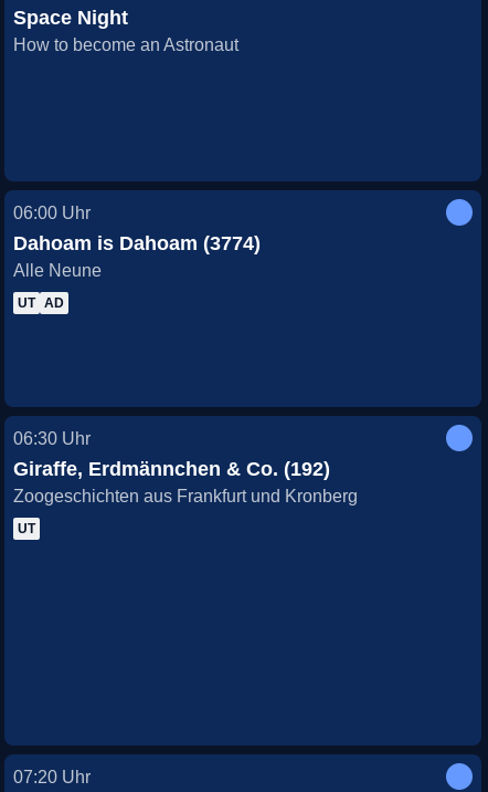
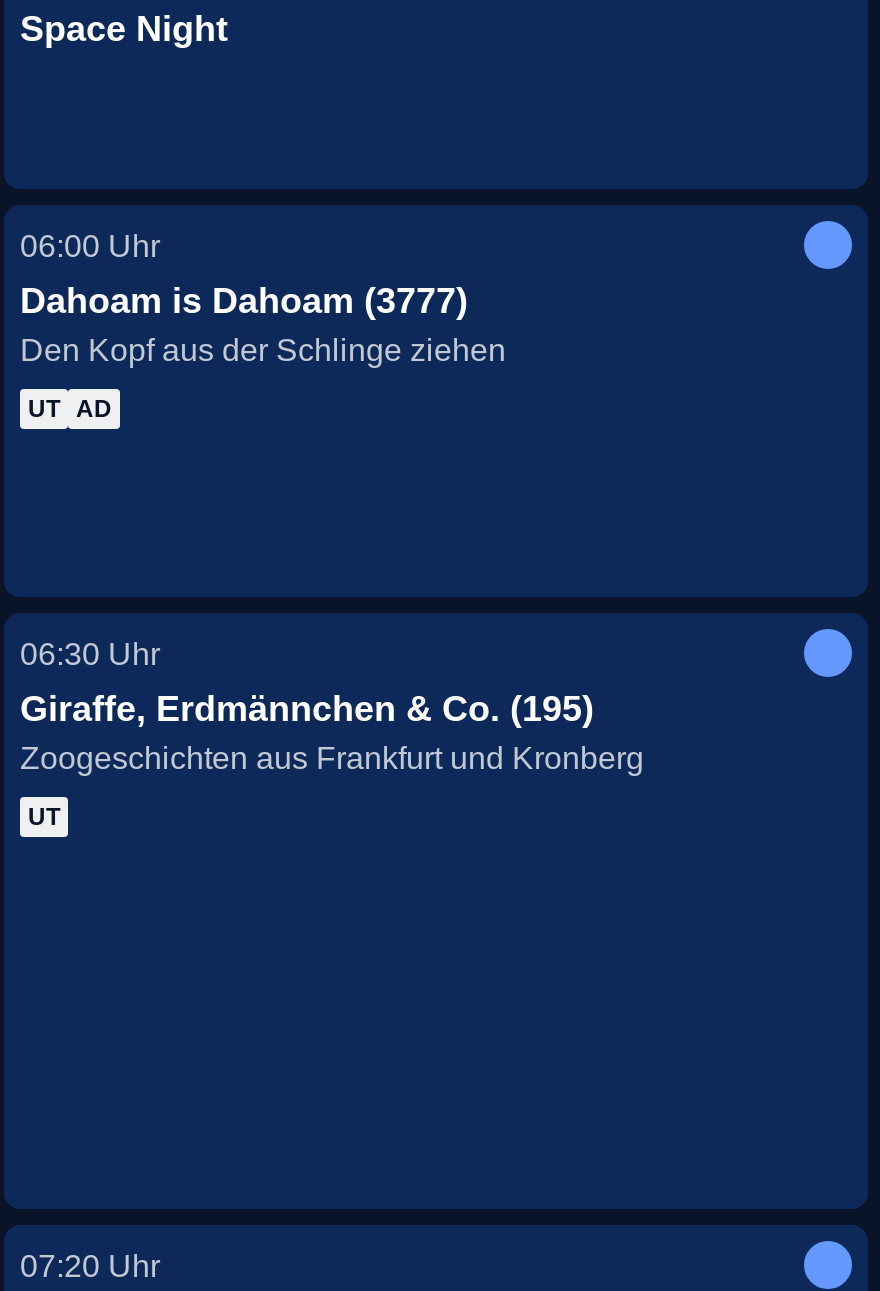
- How to become an Astronaut

- Dahoam is Dahoam (3774)
- Alle Neune
+ Dahoam is Dahoam (3777)
+ Den Kopf aus der Schlinge ziehen

- Giraffe, Erdmännchen & Co. (192)
+ Giraffe, Erdmännchen & Co. (195)
